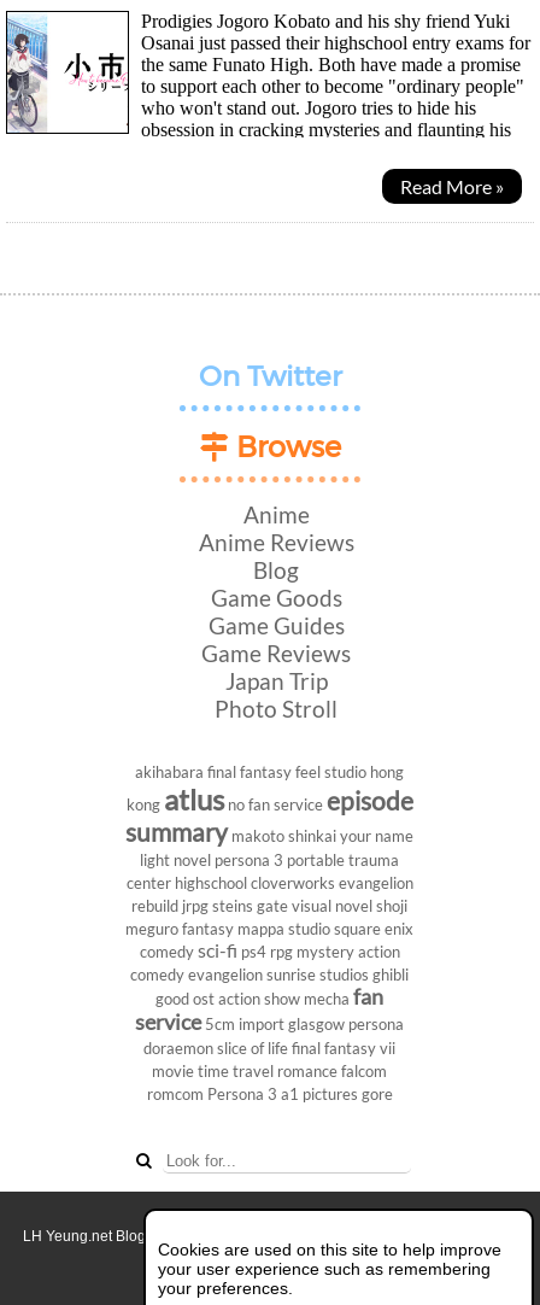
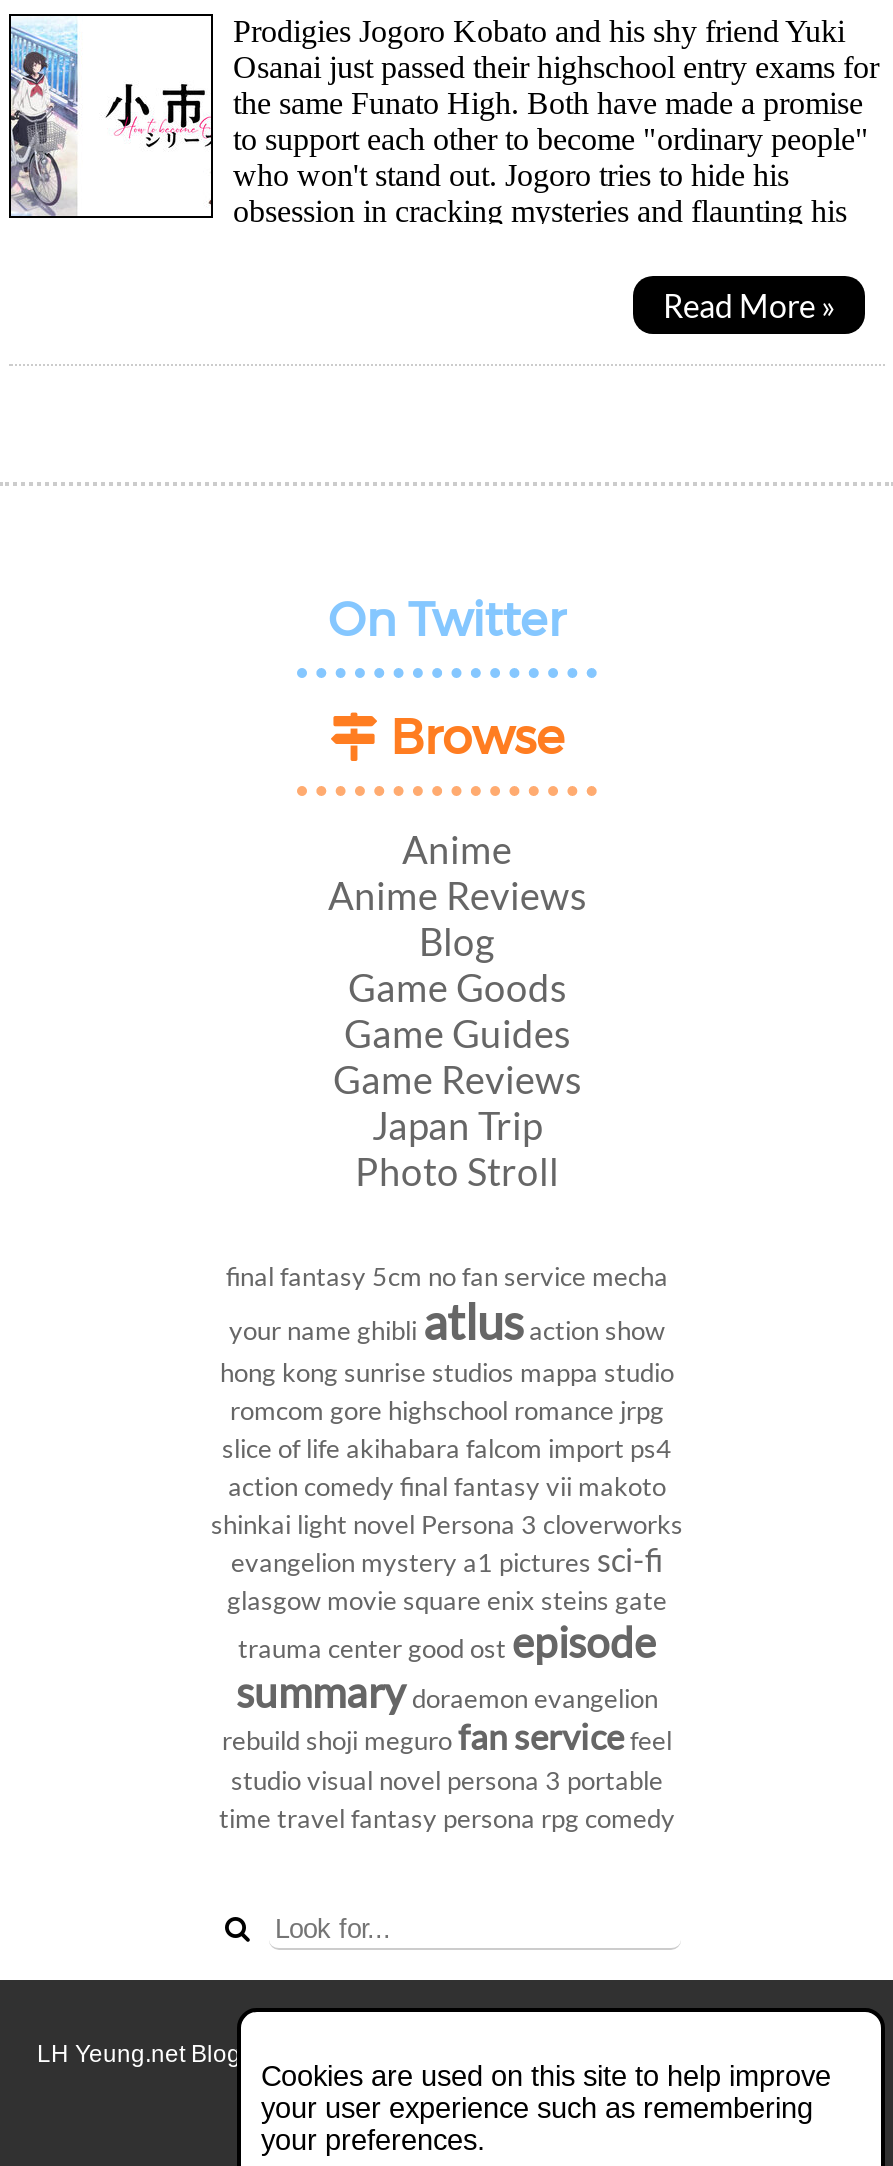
- akihabara final fantasy feel studio hong
- kong atlus no fan service episode
- summary makoto shinkai your name
- light novel persona 3 portable trauma
- center highschool cloverworks evangelion
- rebuild jrpg steins gate visual novel shoji
- meguro fantasy mappa studio square enix
- comedy sci-fi ps4 rpg mystery action
- comedy evangelion sunrise studios ghibli
- good ost action show mecha fan
- service 5cm import glasgow persona
- doraemon slice of life final fantasy vii
- movie time travel romance falcom
- romcom Persona 3 a1 pictures gore
+ final fantasy 5cm no fan service mecha
+ your name ghibli atlus action show
+ hong kong sunrise studios mappa studio
+ romcom gore highschool romance jrpg
+ slice of life akihabara falcom import ps4
+ action comedy final fantasy vii makoto
+ shinkai light novel Persona 3 cloverworks
+ evangelion mystery a1 pictures sci-fi
+ glasgow movie square enix steins gate
+ trauma center good ost episode
+ summary doraemon evangelion
+ rebuild shoji meguro fan service feel
+ studio visual novel persona 3 portable
+ time travel fantasy persona rpg comedy
